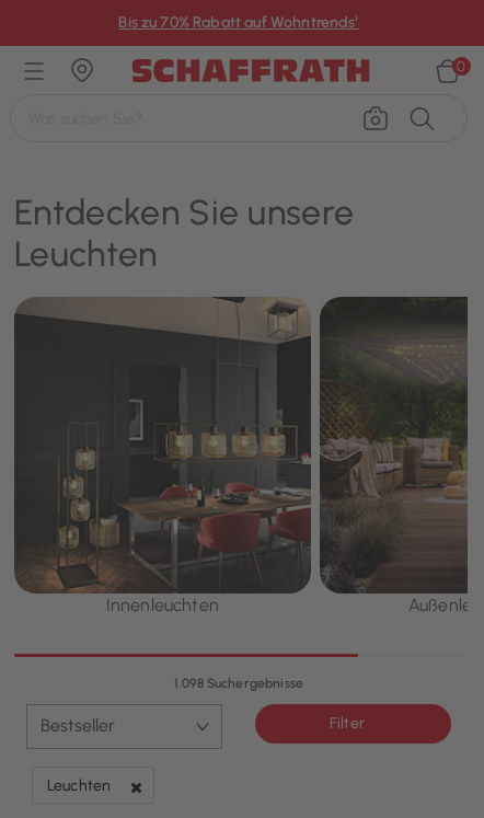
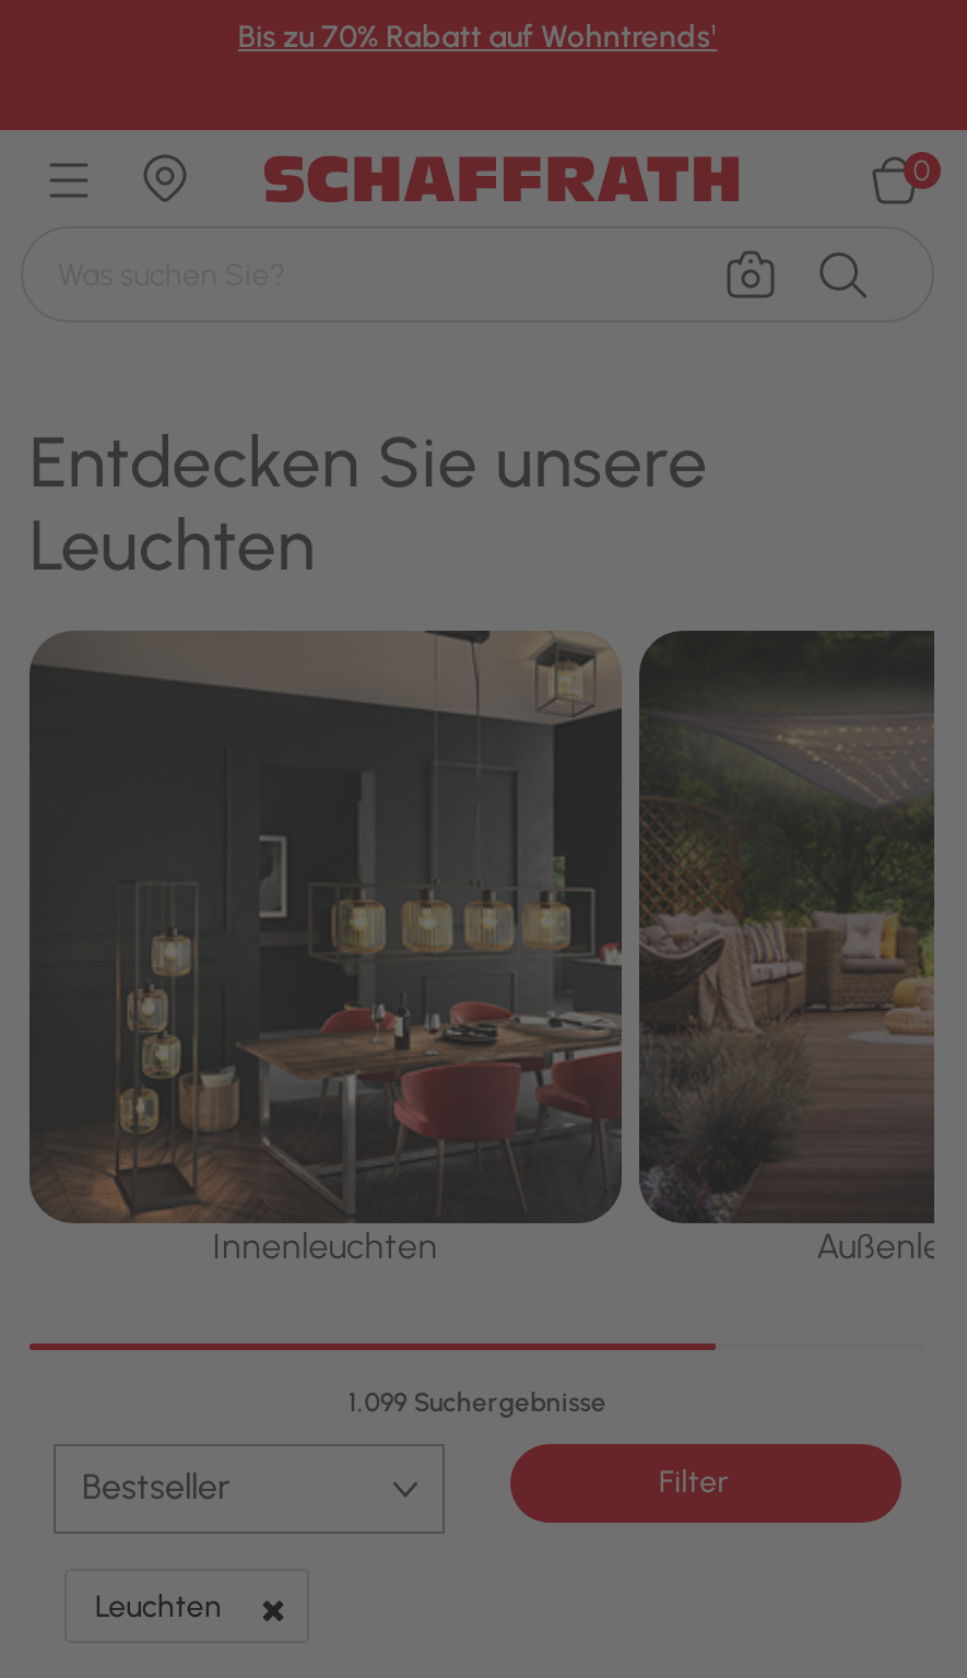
- 1.098 Suchergebnisse
+ 1.099 Suchergebnisse
